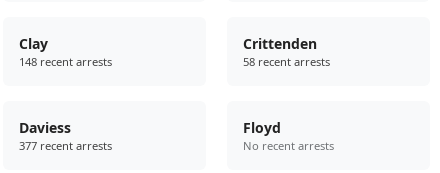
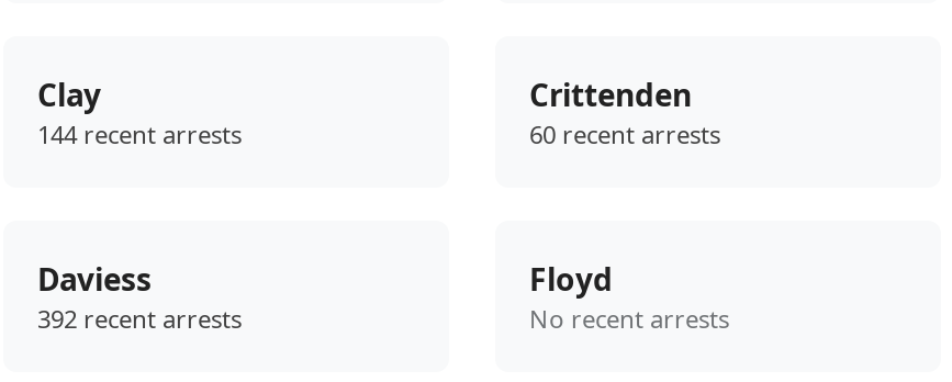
- 148 recent arrests
+ 144 recent arrests

- 58 recent arrests
+ 60 recent arrests

- 377 recent arrests
+ 392 recent arrests
